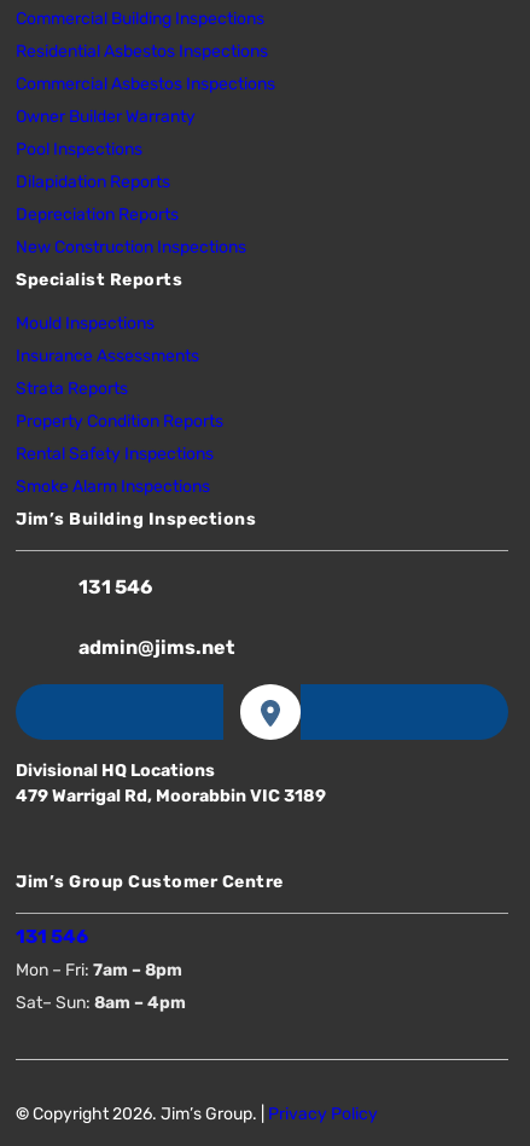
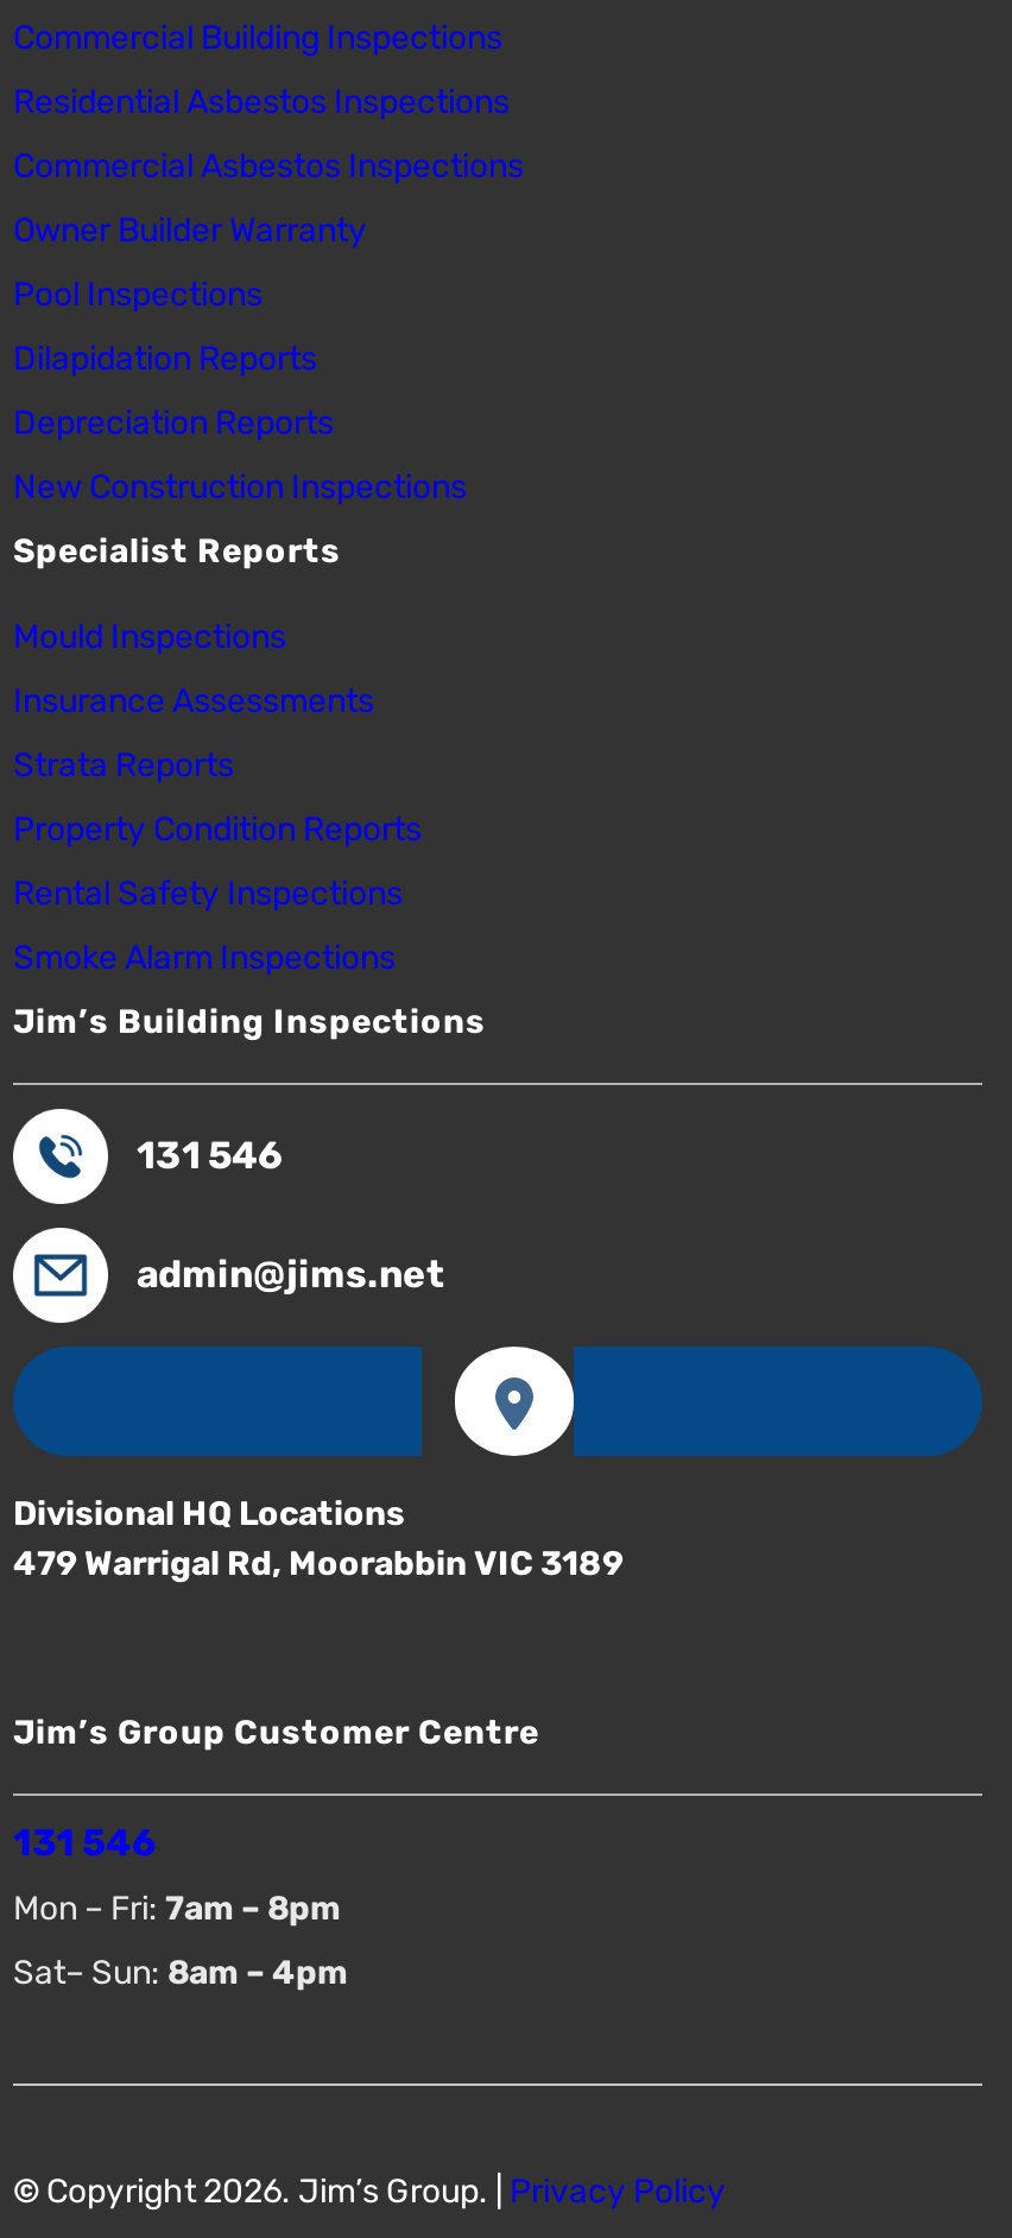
+ [image]

+ [image]
